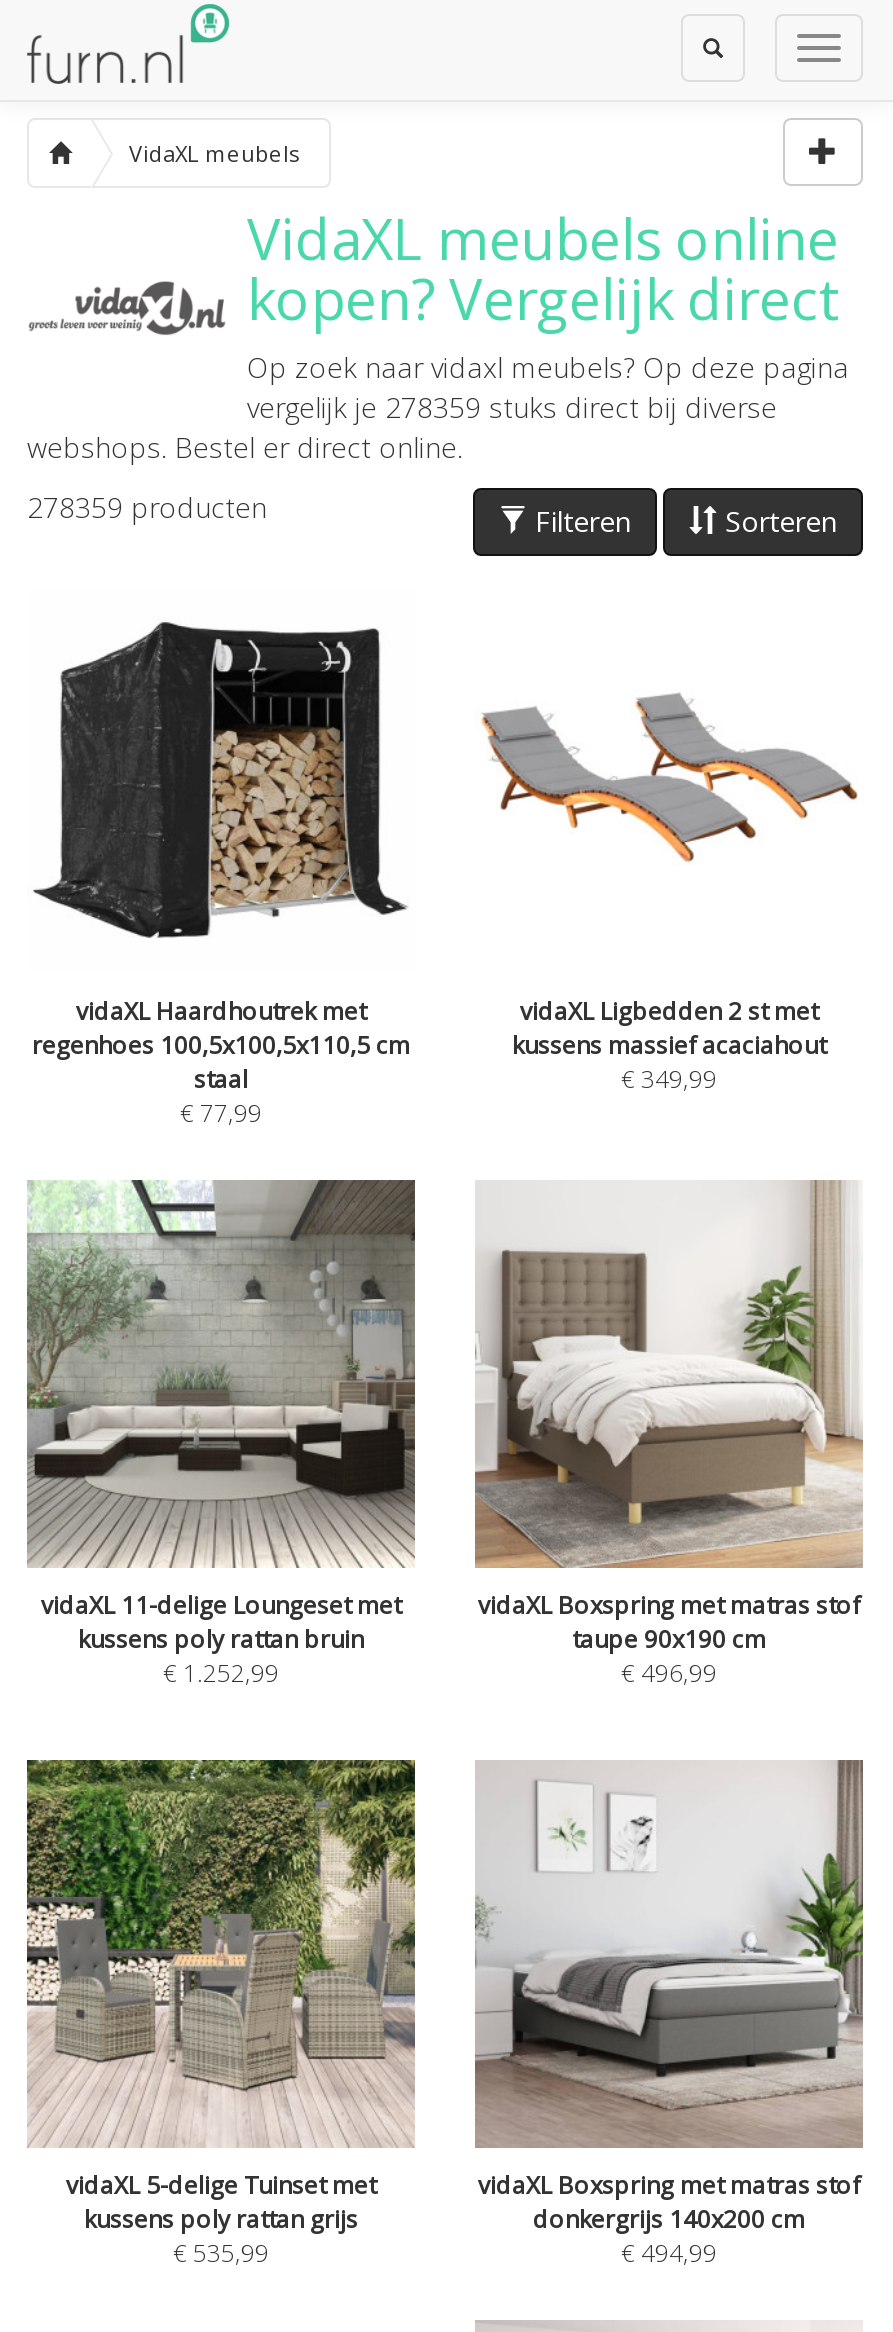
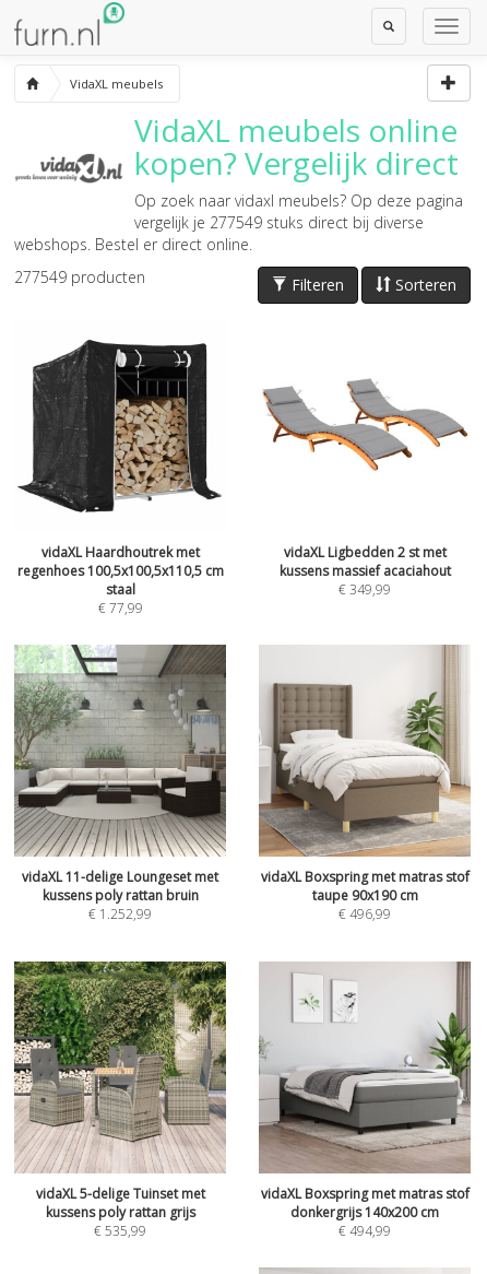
- vergelijk je 278359 stuks direct bij diverse
+ vergelijk je 277549 stuks direct bij diverse

- 278359 producten
+ 277549 producten
